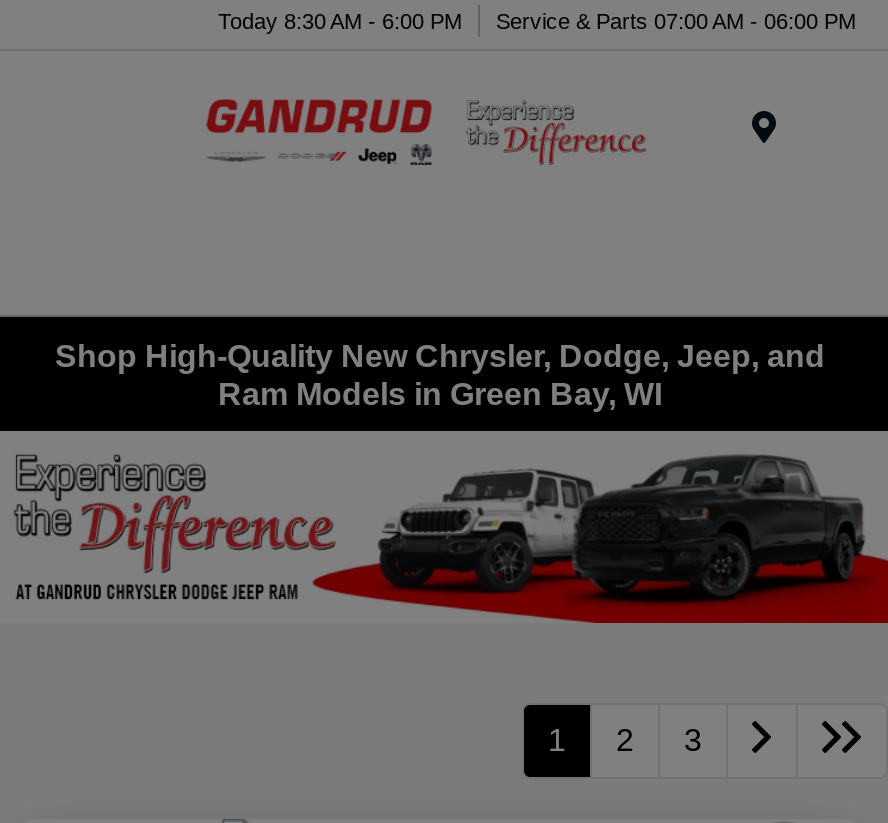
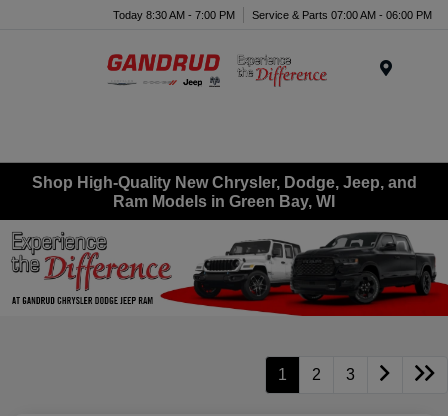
- Today 8:30 AM - 6:00 PM Service & Parts 07:00 AM - 06:00 PM
+ Today 8:30 AM - 7:00 PM Service & Parts 07:00 AM - 06:00 PM
